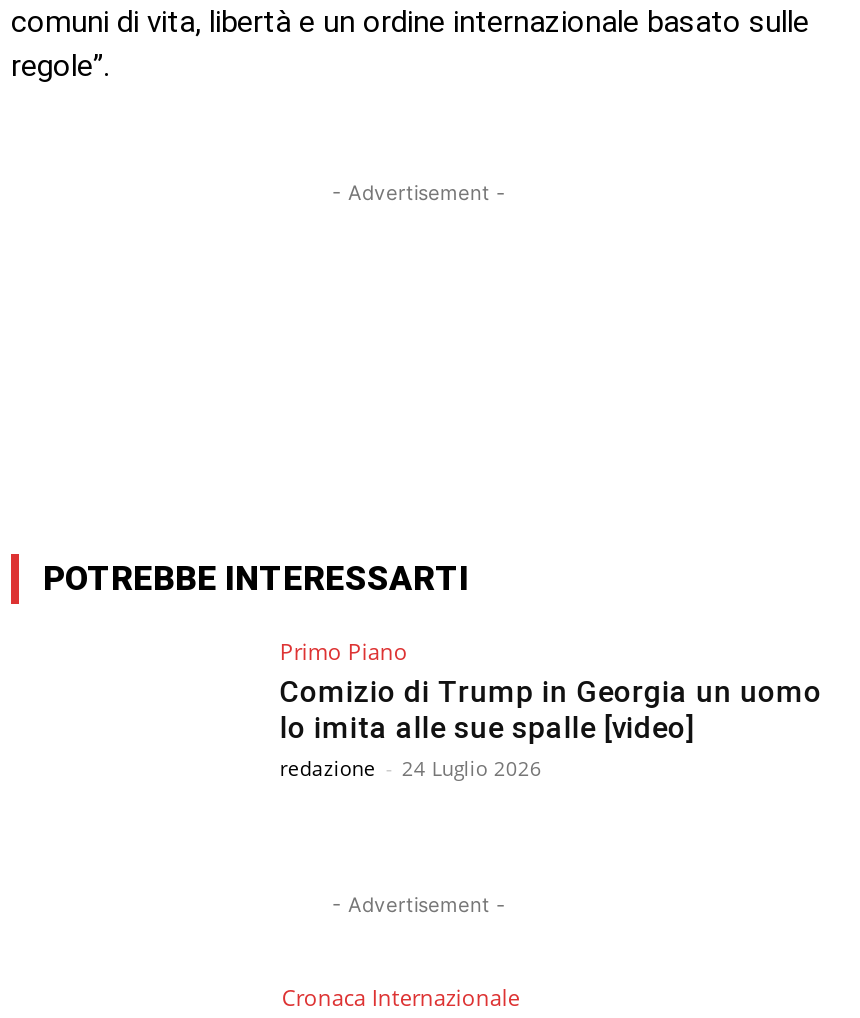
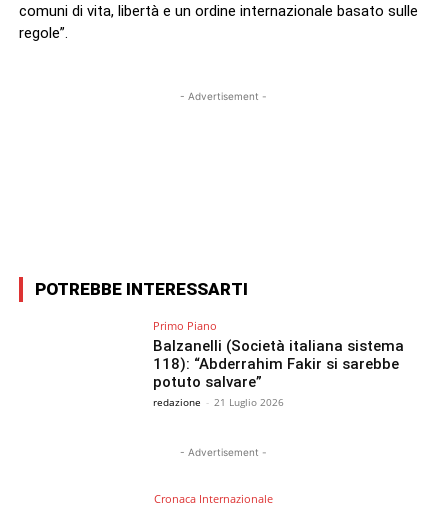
- Comizio di Trump in Georgia un uomo
- lo imita alle sue spalle [video]
- redazione - 24 Luglio 2026
+ Balzanelli (Società italiana sistema
+ 118): “Abderrahim Fakir si sarebbe
+ potuto salvare”
+ redazione - 21 Luglio 2026
